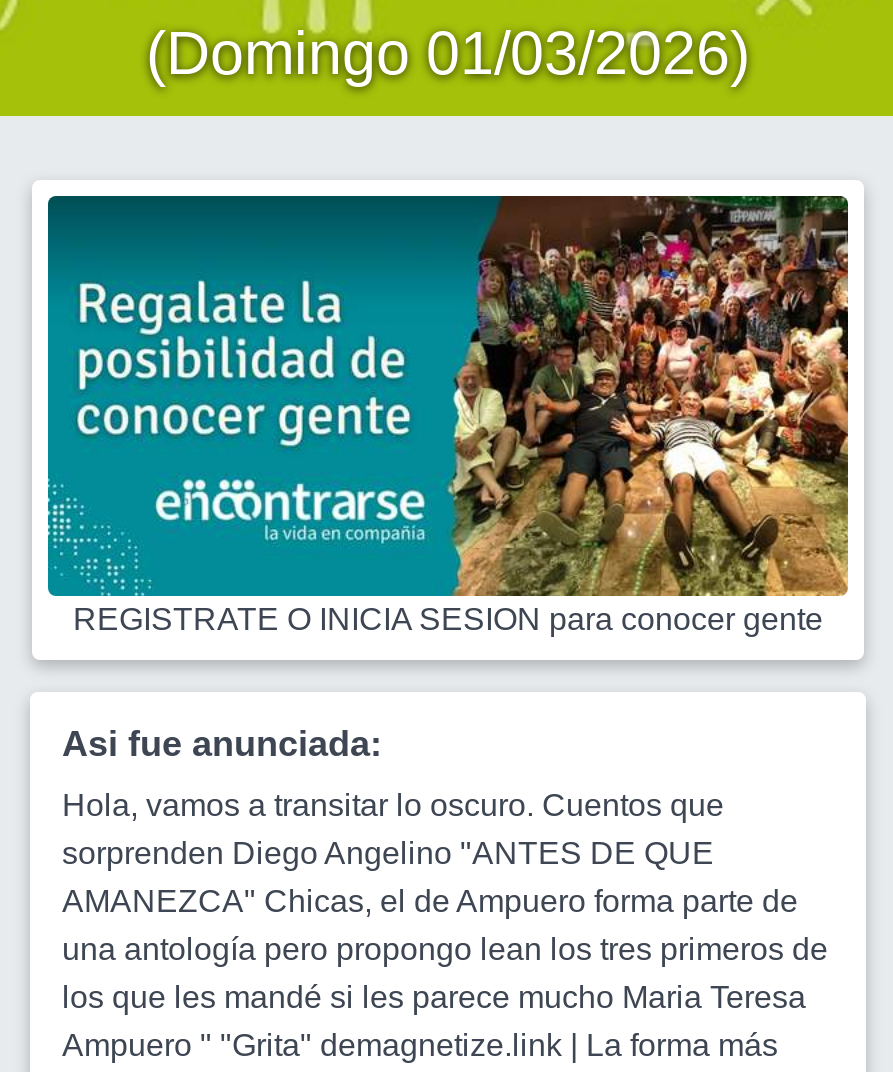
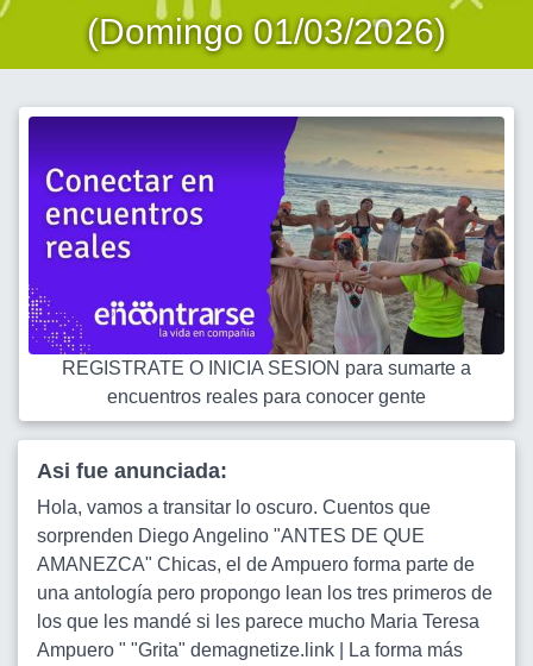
- [image]
- REGISTRATE O INICIA SESION para conocer gente
+ [image]
+ REGISTRATE O INICIA SESION para sumarte a
+ encuentros reales para conocer gente
